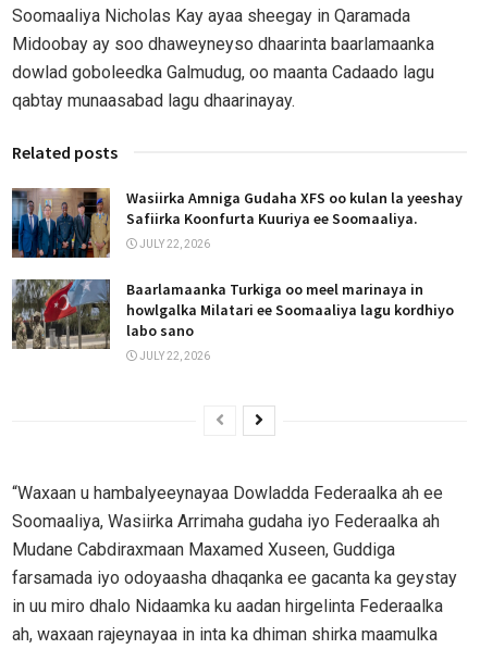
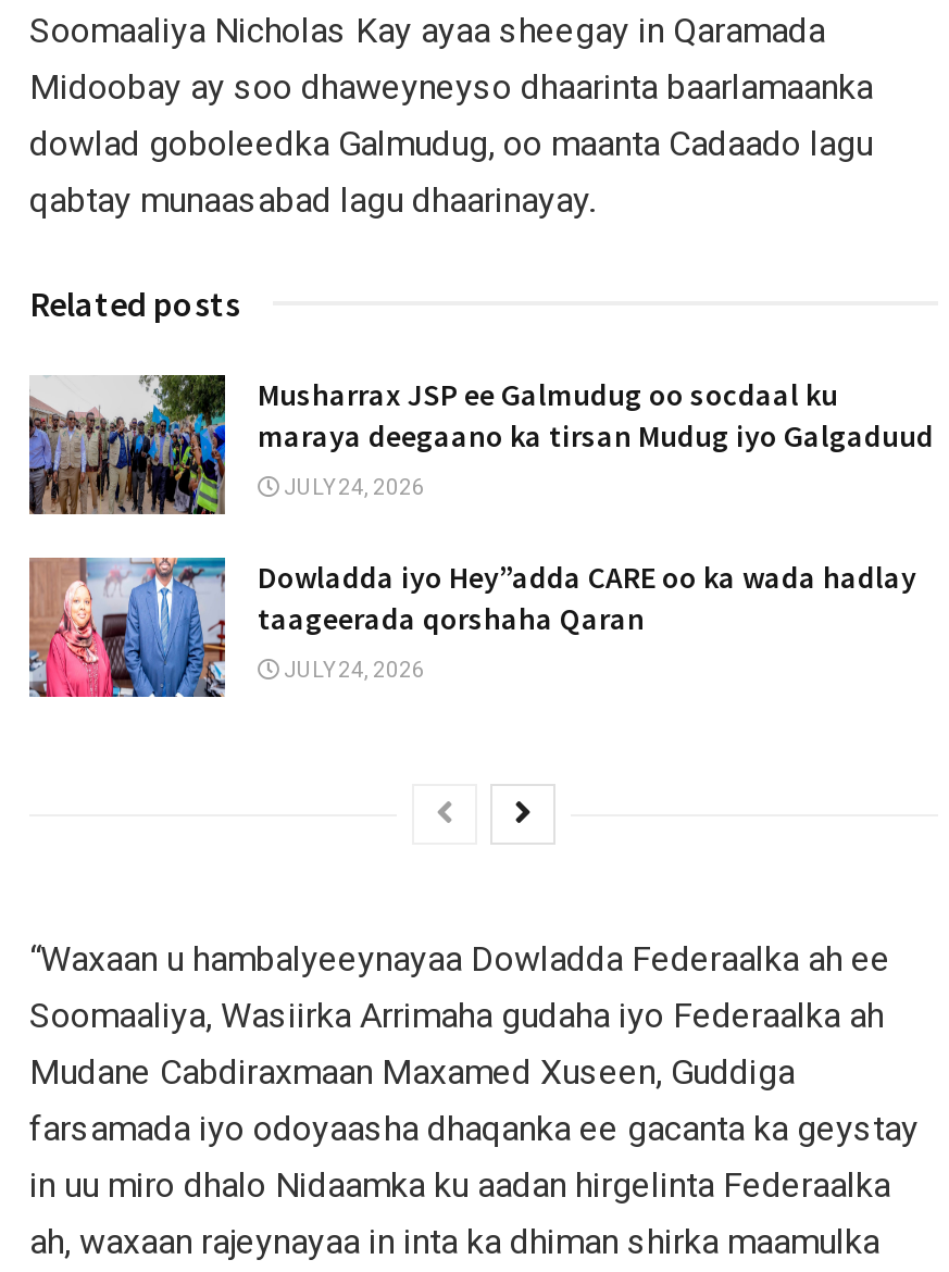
- [image]
- Wasiirka Amniga Gudaha XFS oo kulan la yeeshay
- Safiirka Koonfurta Kuuriya ee Soomaaliya.
+ [image]
+ Musharrax JSP ee Galmudug oo socdaal ku
+ maraya deegaano ka tirsan Mudug iyo Galgaduud

- JULY 22, 2026
+ JULY 24, 2026

- [image]
- Baarlamaanka Turkiga oo meel marinaya in
- howlgalka Milatari ee Soomaaliya lagu kordhiyo
- labo sano
+ [image]
+ Dowladda iyo Hey”adda CARE oo ka wada hadlay
+ taageerada qorshaha Qaran

- JULY 22, 2026
+ JULY 24, 2026
